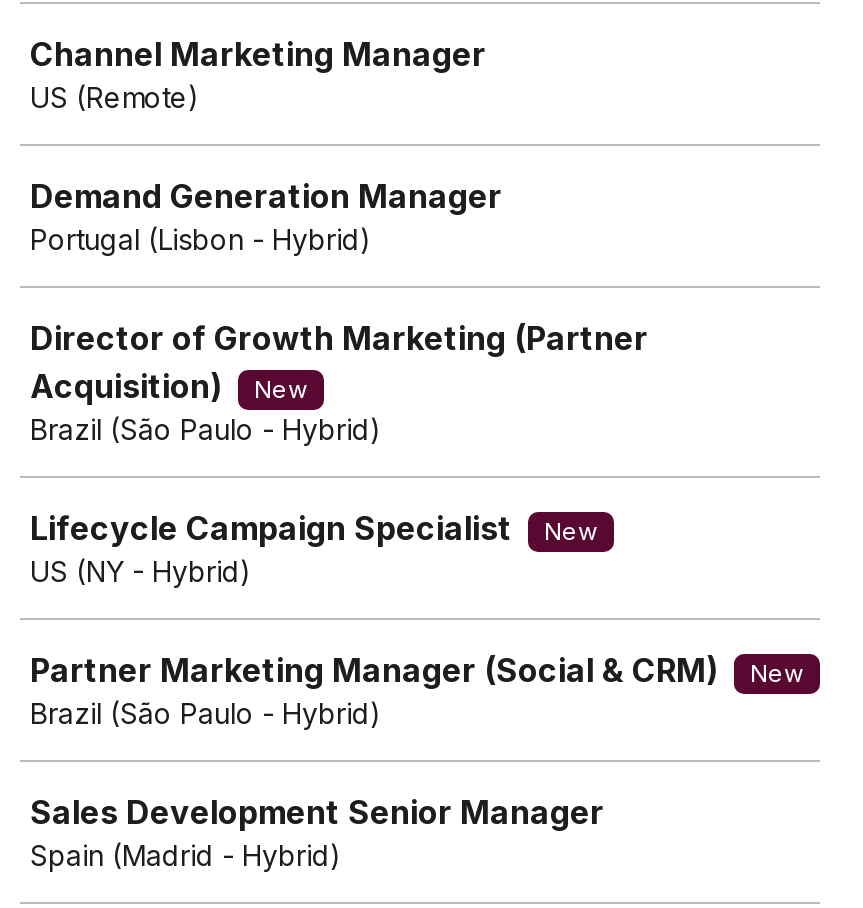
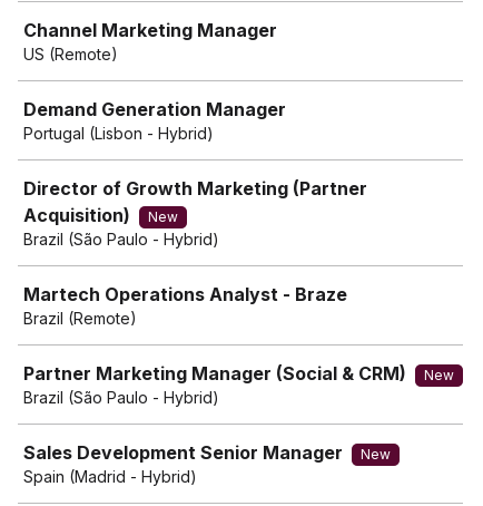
- Lifecycle Campaign Specialist
- New
- US (NY - Hybrid)
+ Martech Operations Analyst - Braze
+ Brazil (Remote)

+ New
